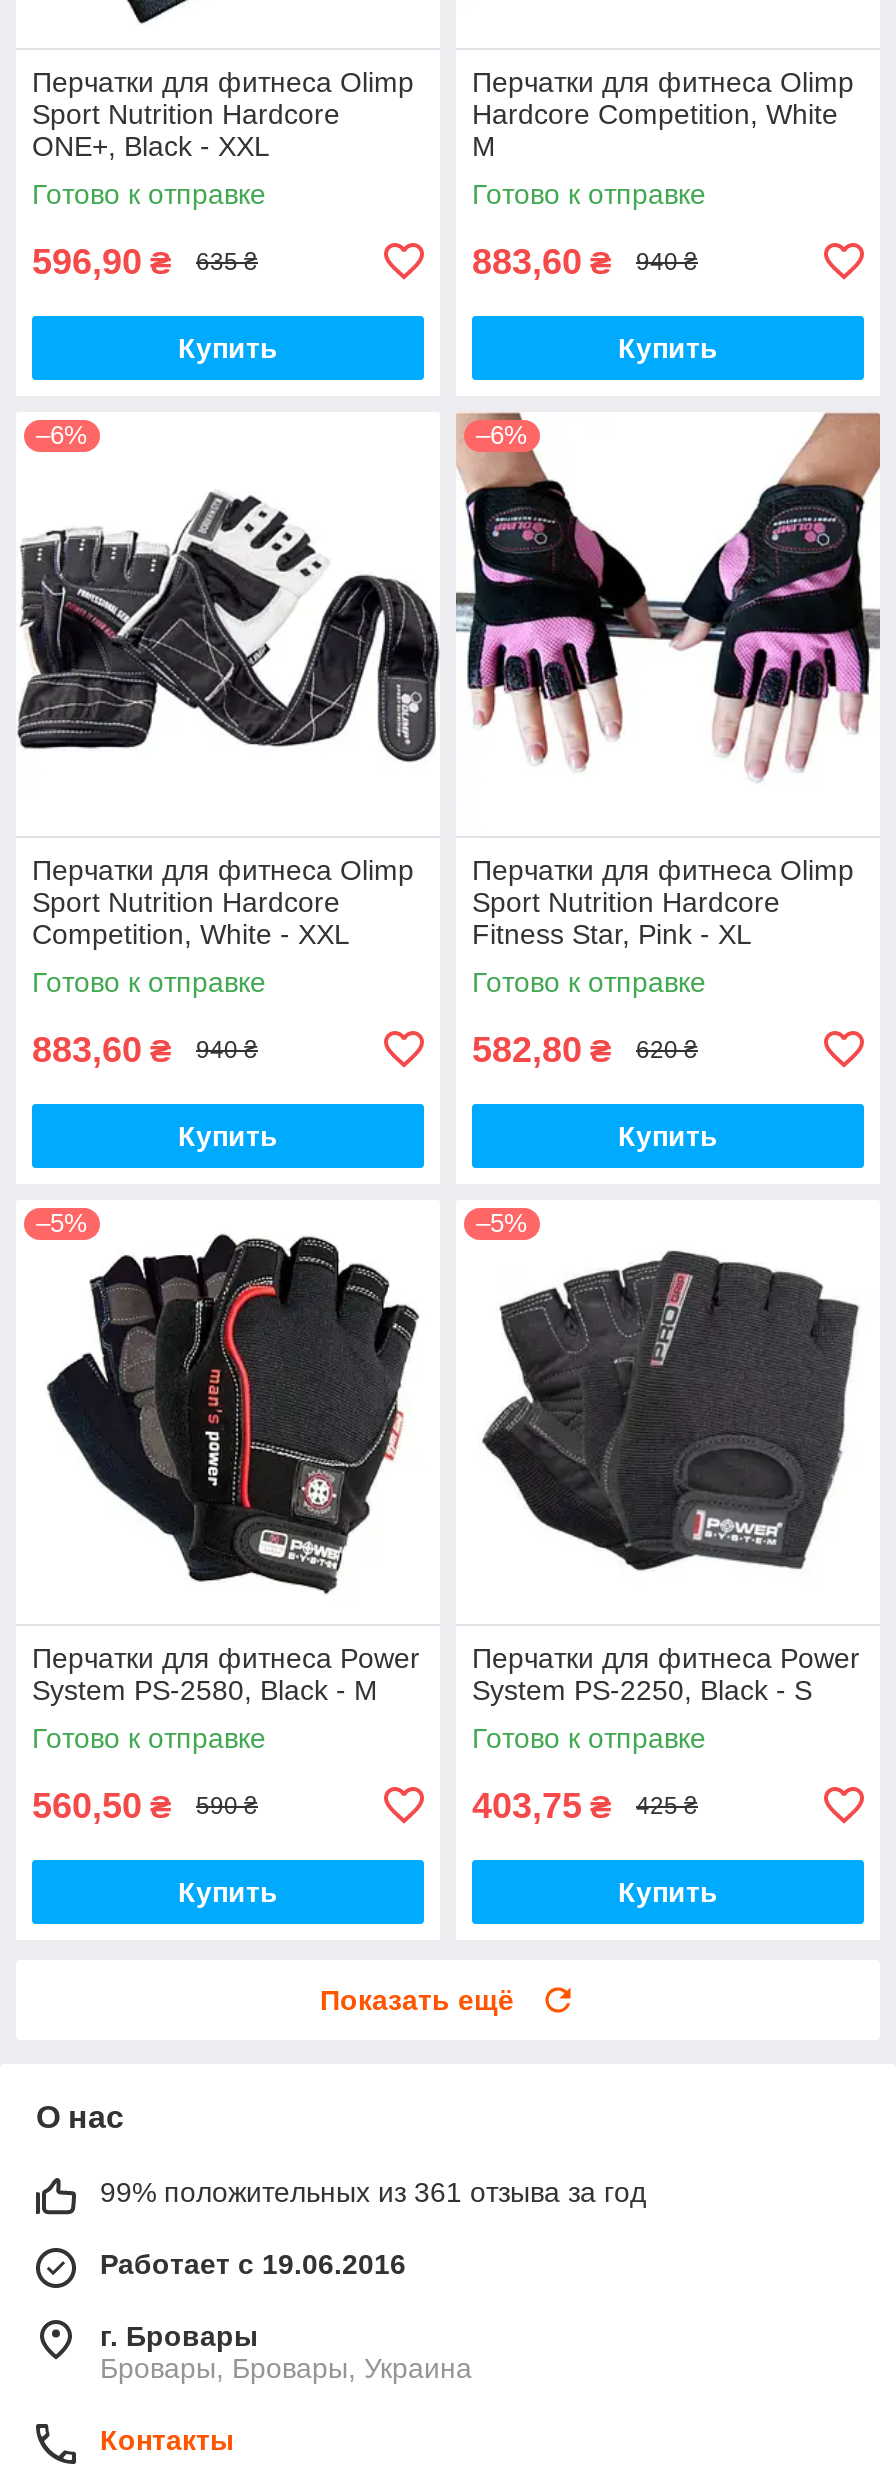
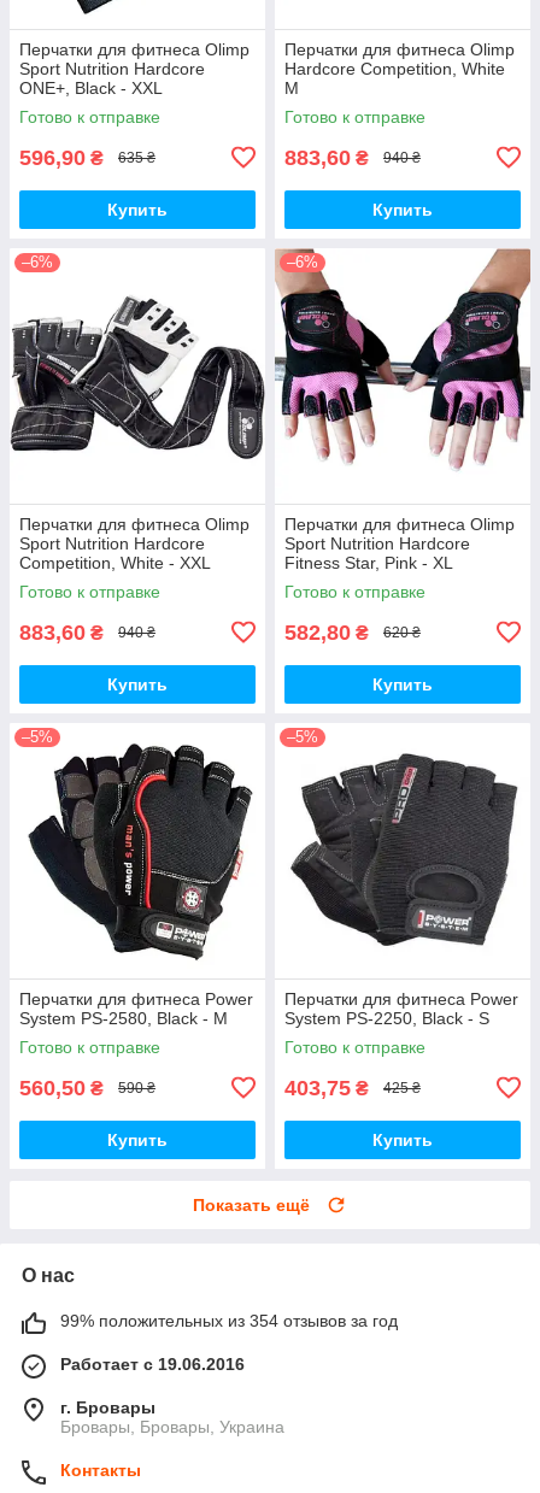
- 99% положительных из 361 отзыва за год
+ 99% положительных из 354 отзывов за год
